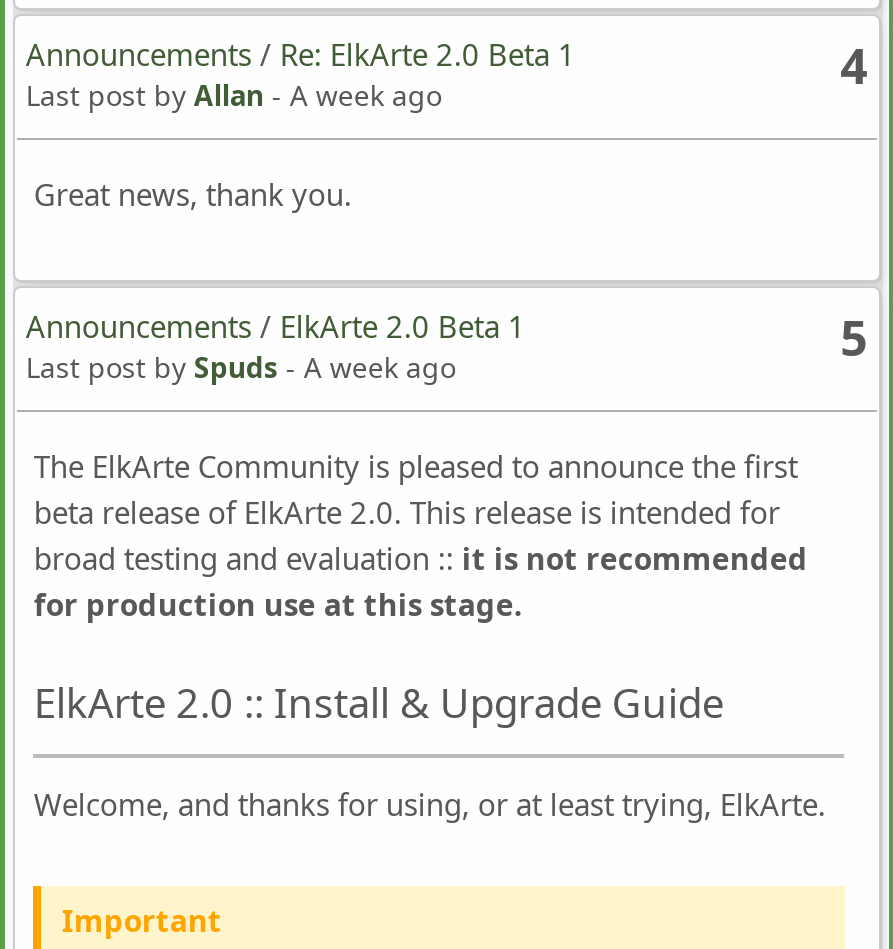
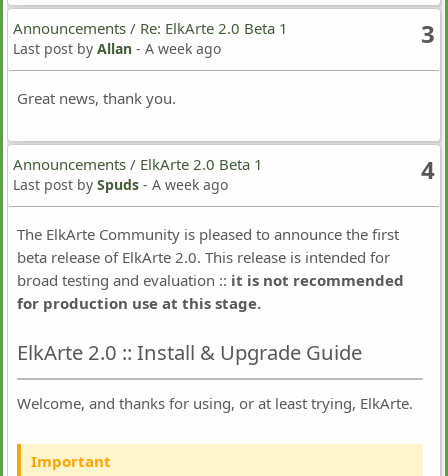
- 4
+ 3

- 5
+ 4
